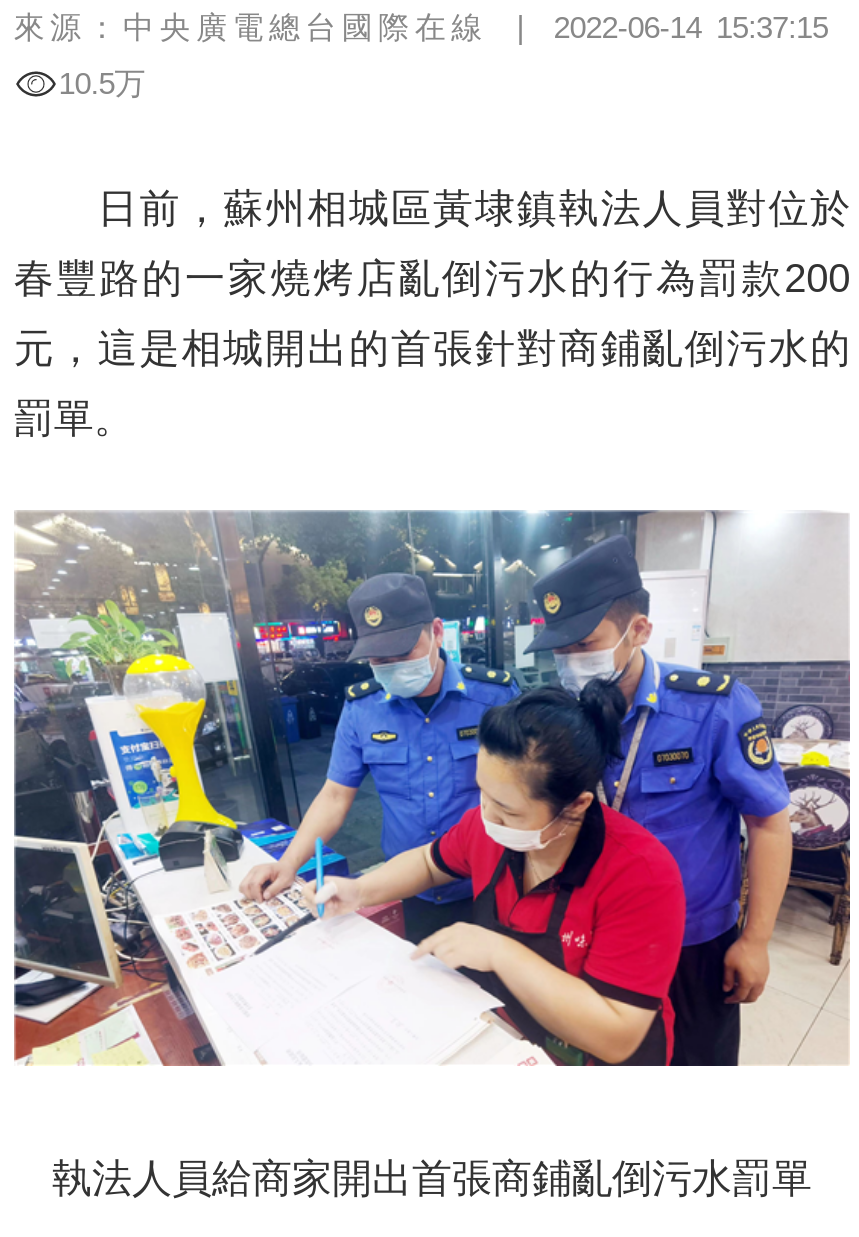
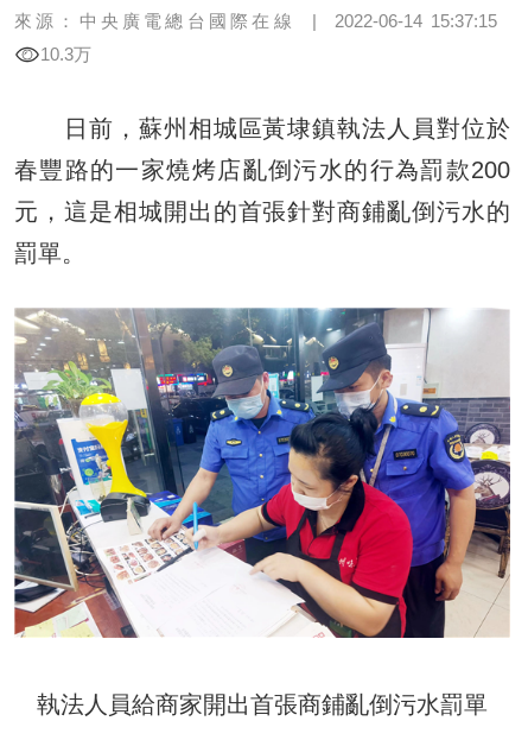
- 10.5万
+ 10.3万
